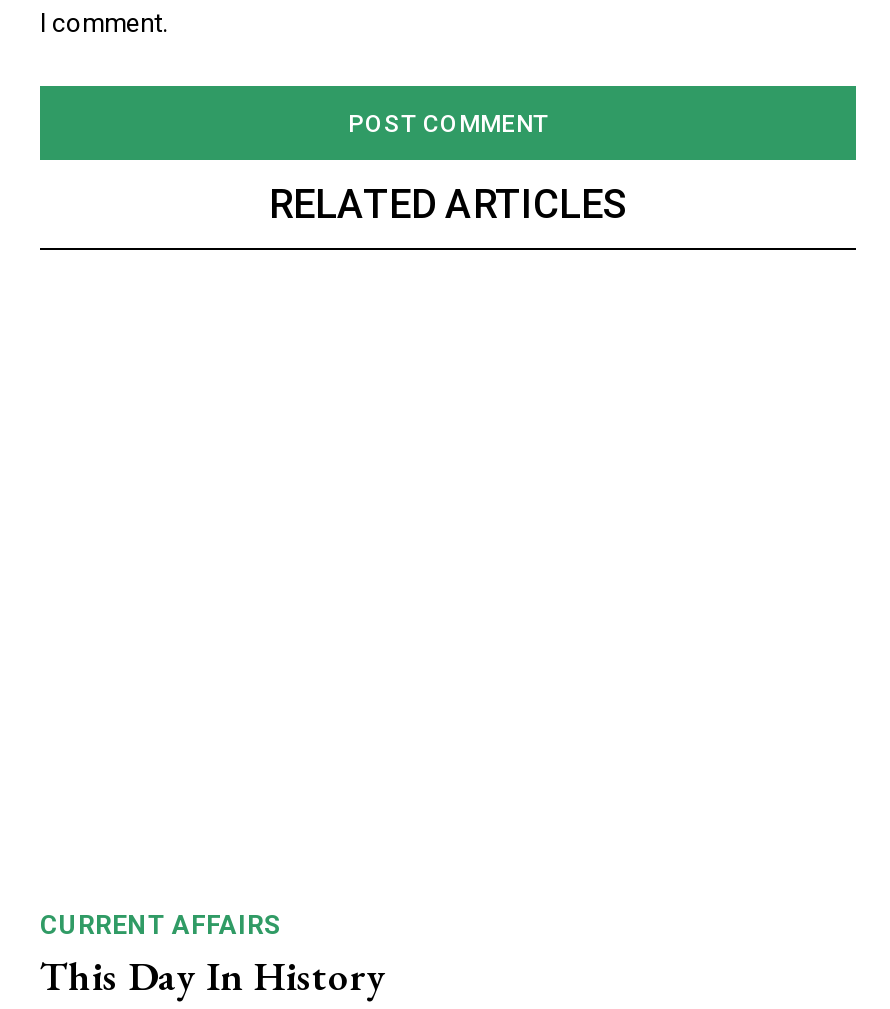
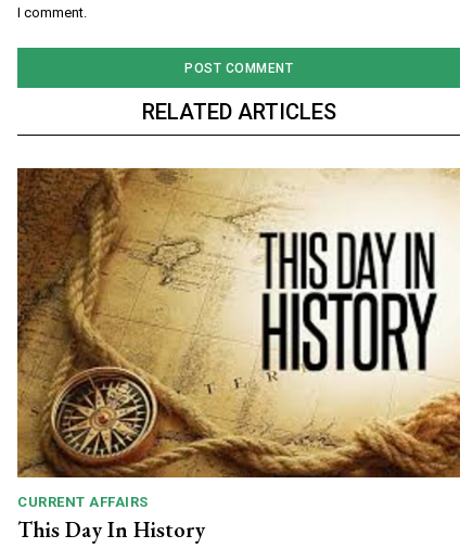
+ [image]
